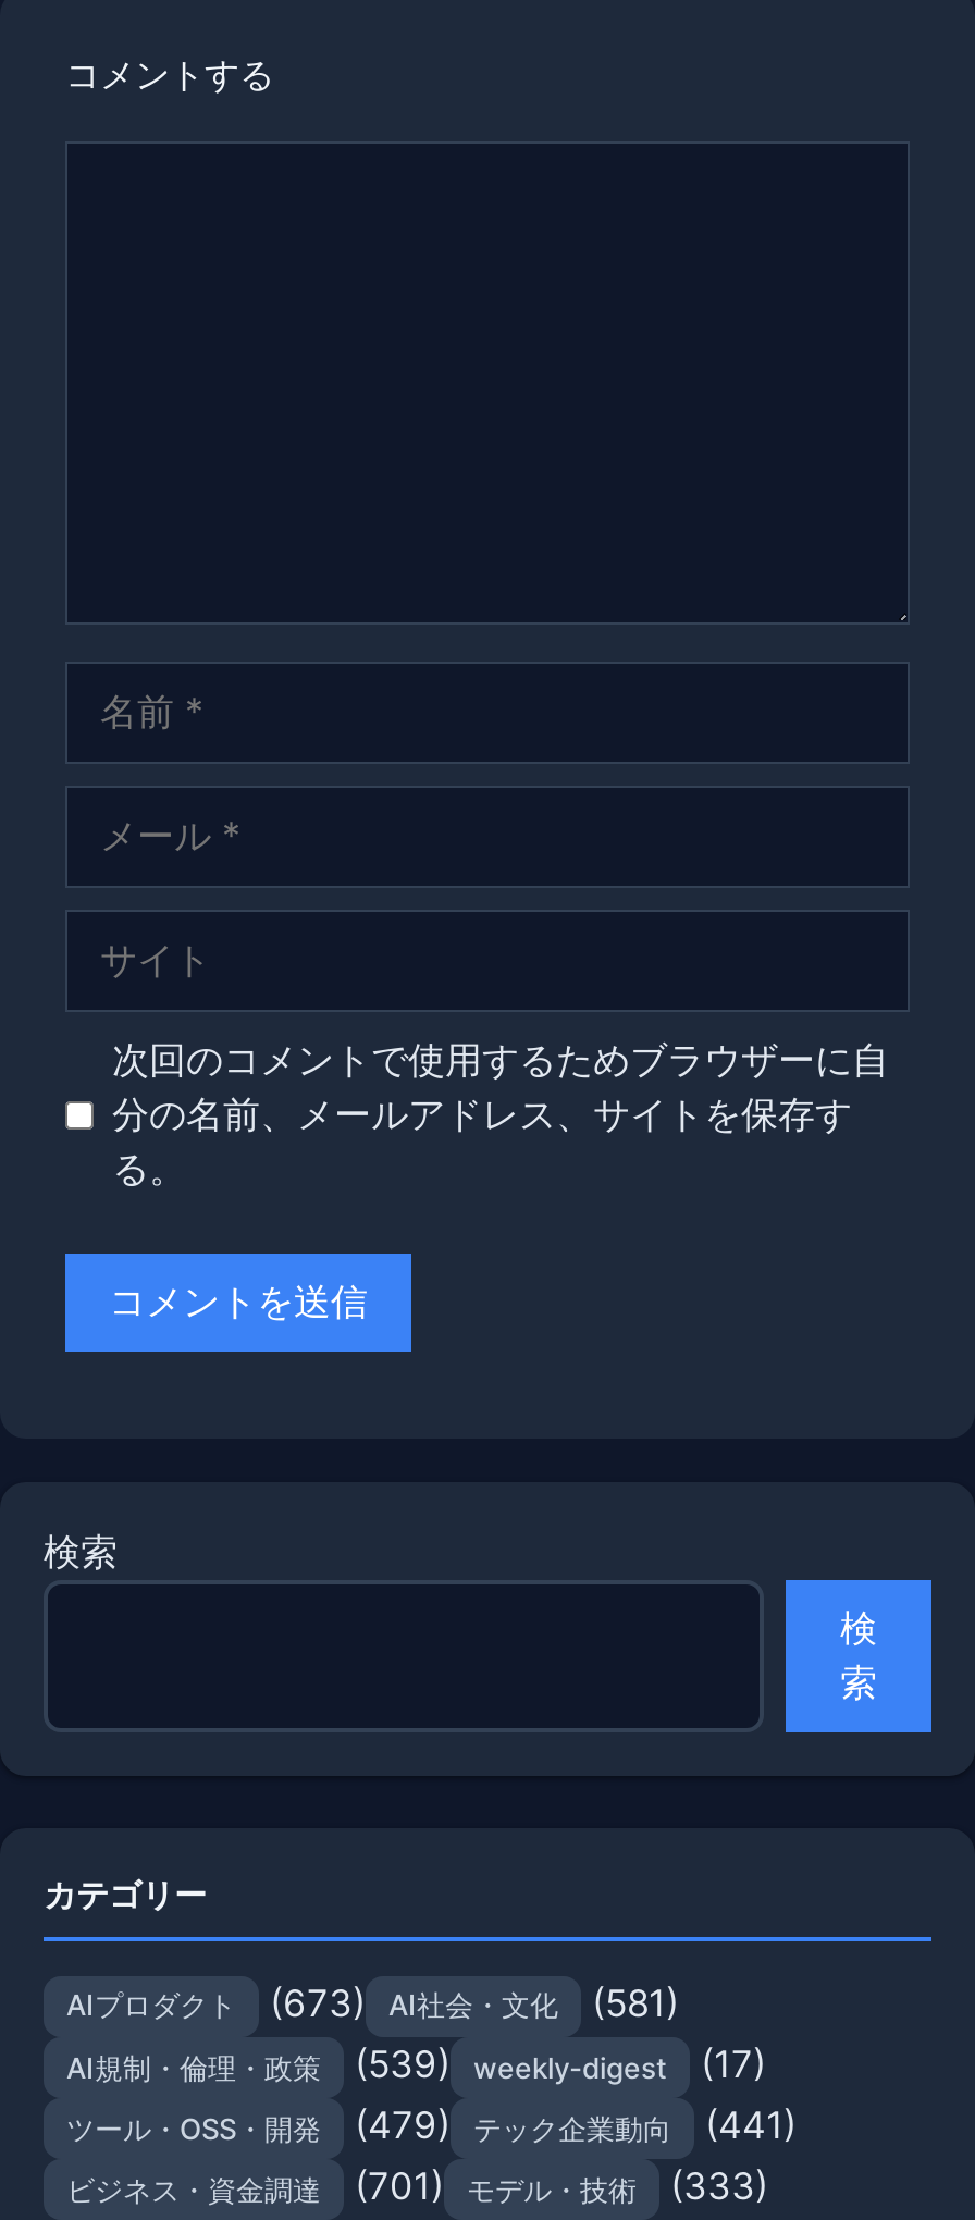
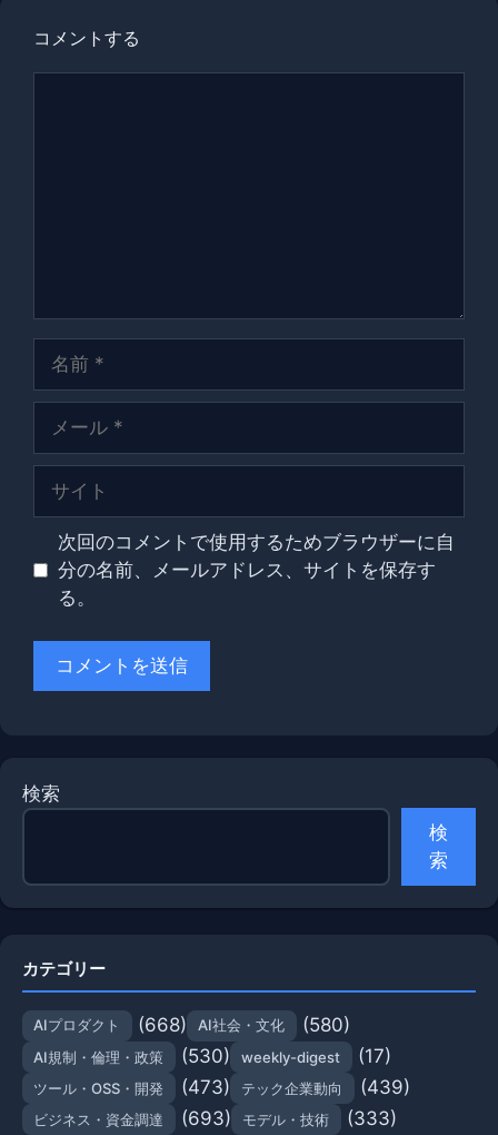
- (673)
+ (668)

- (581)
+ (580)

- AI規制・倫理・政策 (539) weekly-digest (17)
+ AI規制・倫理・政策 (530) weekly-digest (17)

- (479)
+ (473)

- (441)
+ (439)

- ビジネス・資金調達 (701) モデル・技術 (333)
+ ビジネス・資金調達 (693) モデル・技術 (333)
